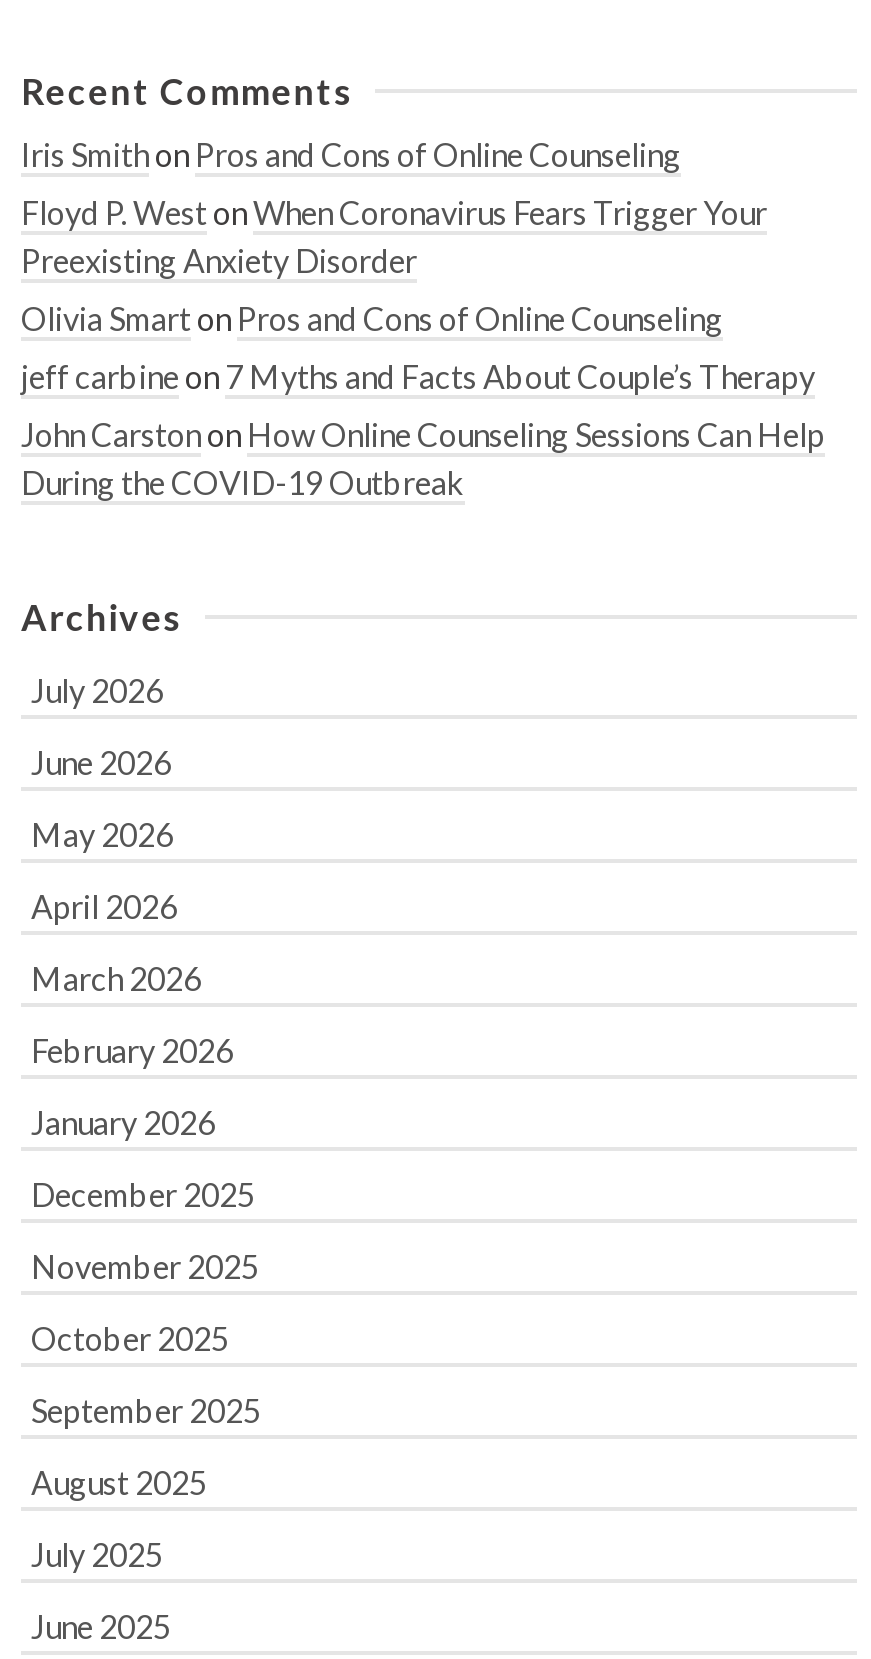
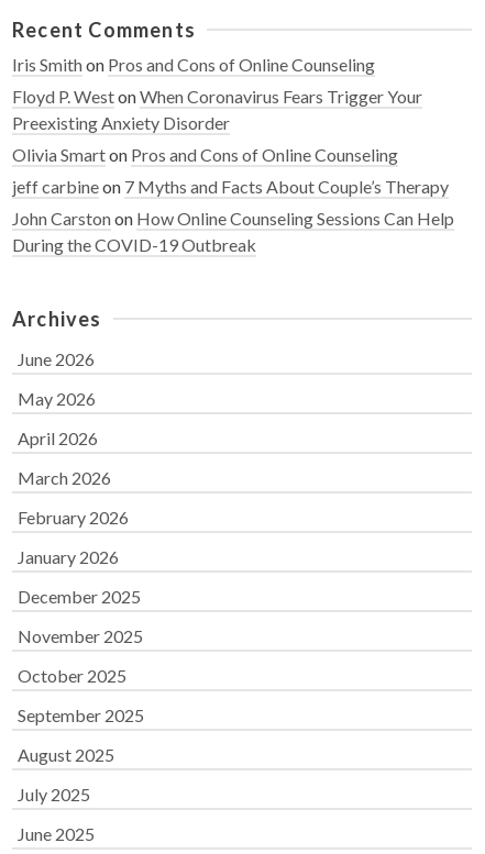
- July 2026
